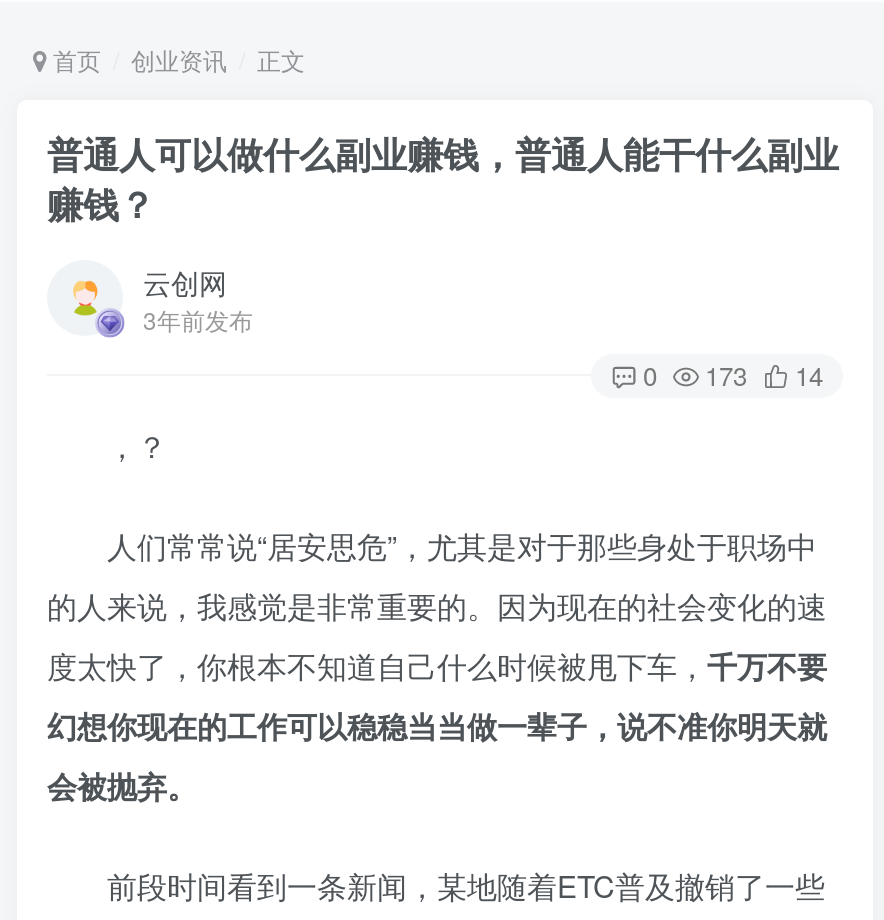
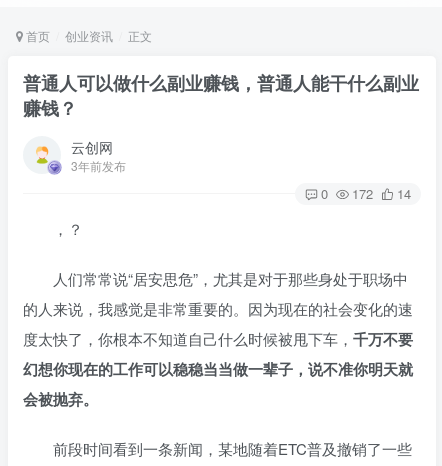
- 0 173 14
+ 0 172 14
